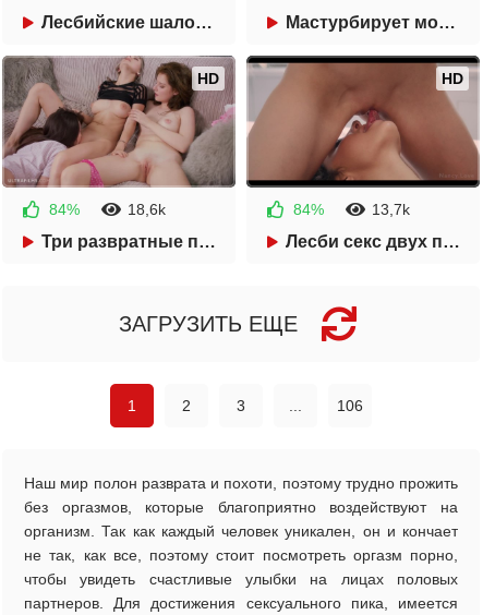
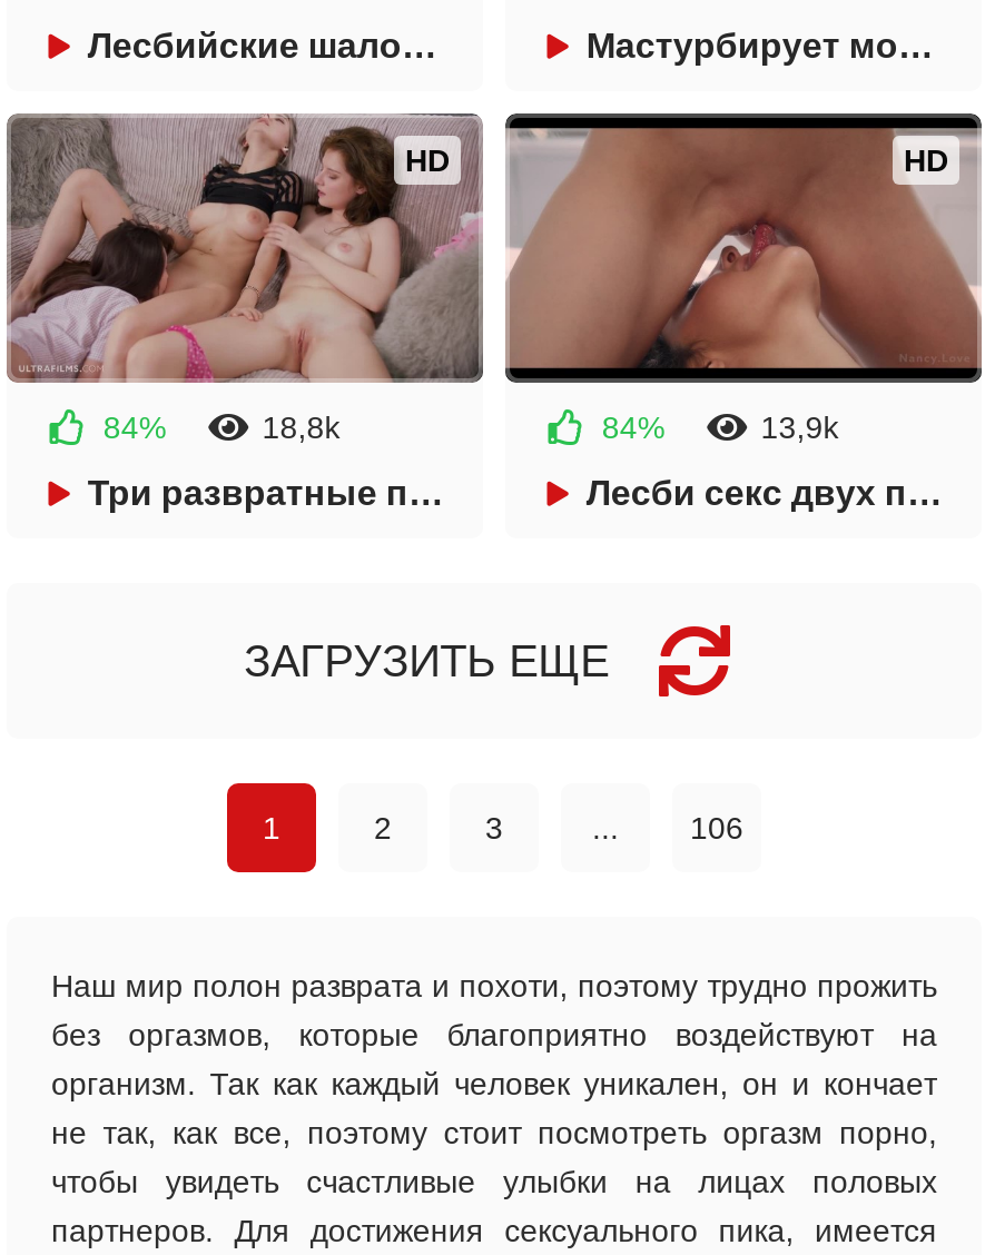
- 18,6k
+ 18,8k

- 13,7k
+ 13,9k
